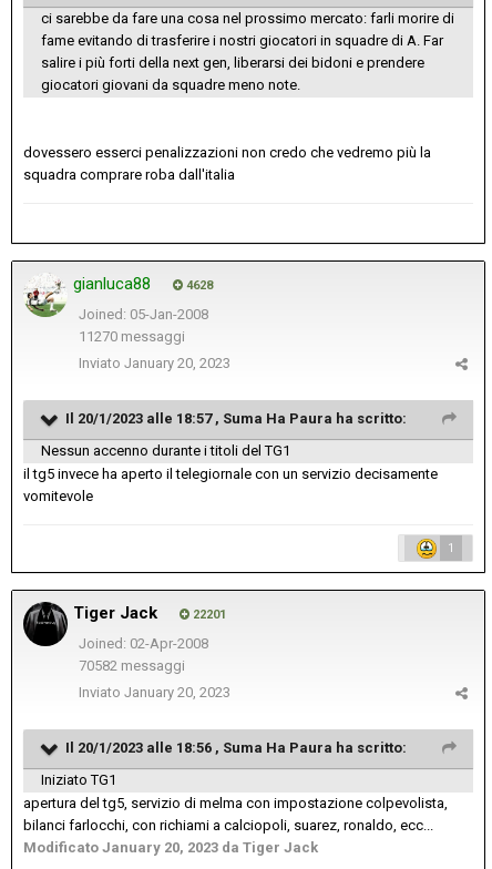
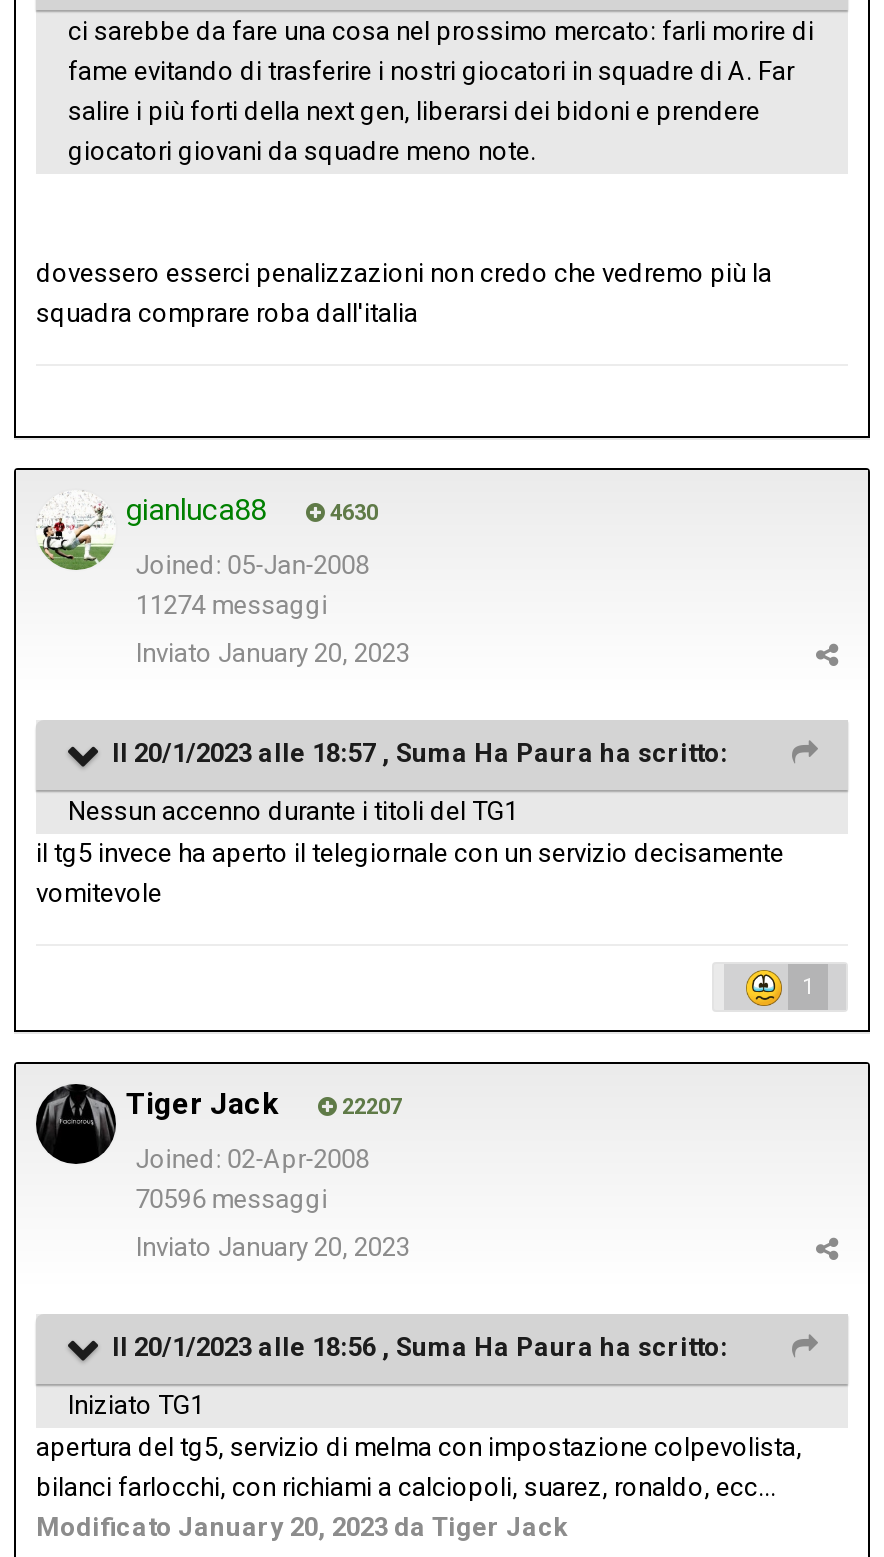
- 4628
+ 4630

- 11270 messaggi
+ 11274 messaggi

- 22201
+ 22207

- 70582 messaggi
+ 70596 messaggi
